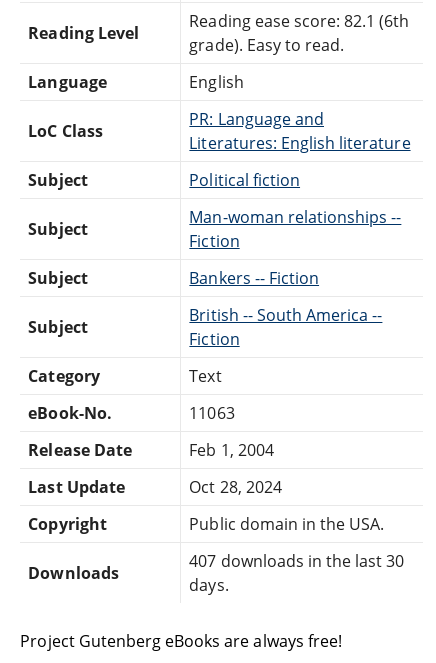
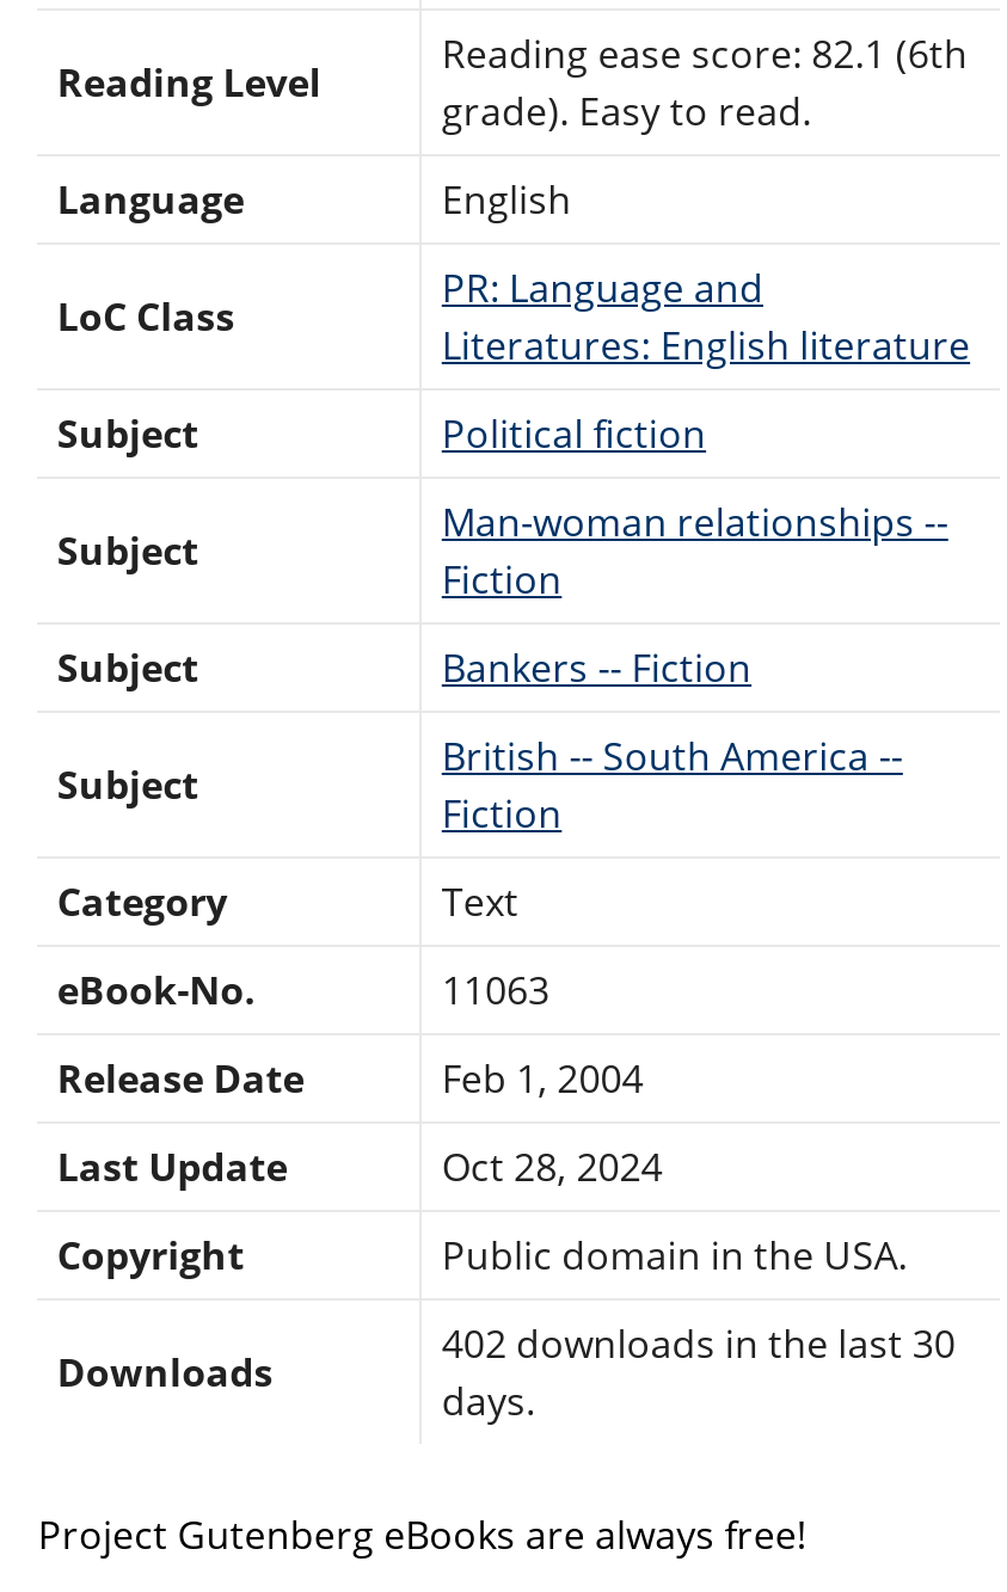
- 407 downloads in the last 30
+ 402 downloads in the last 30
